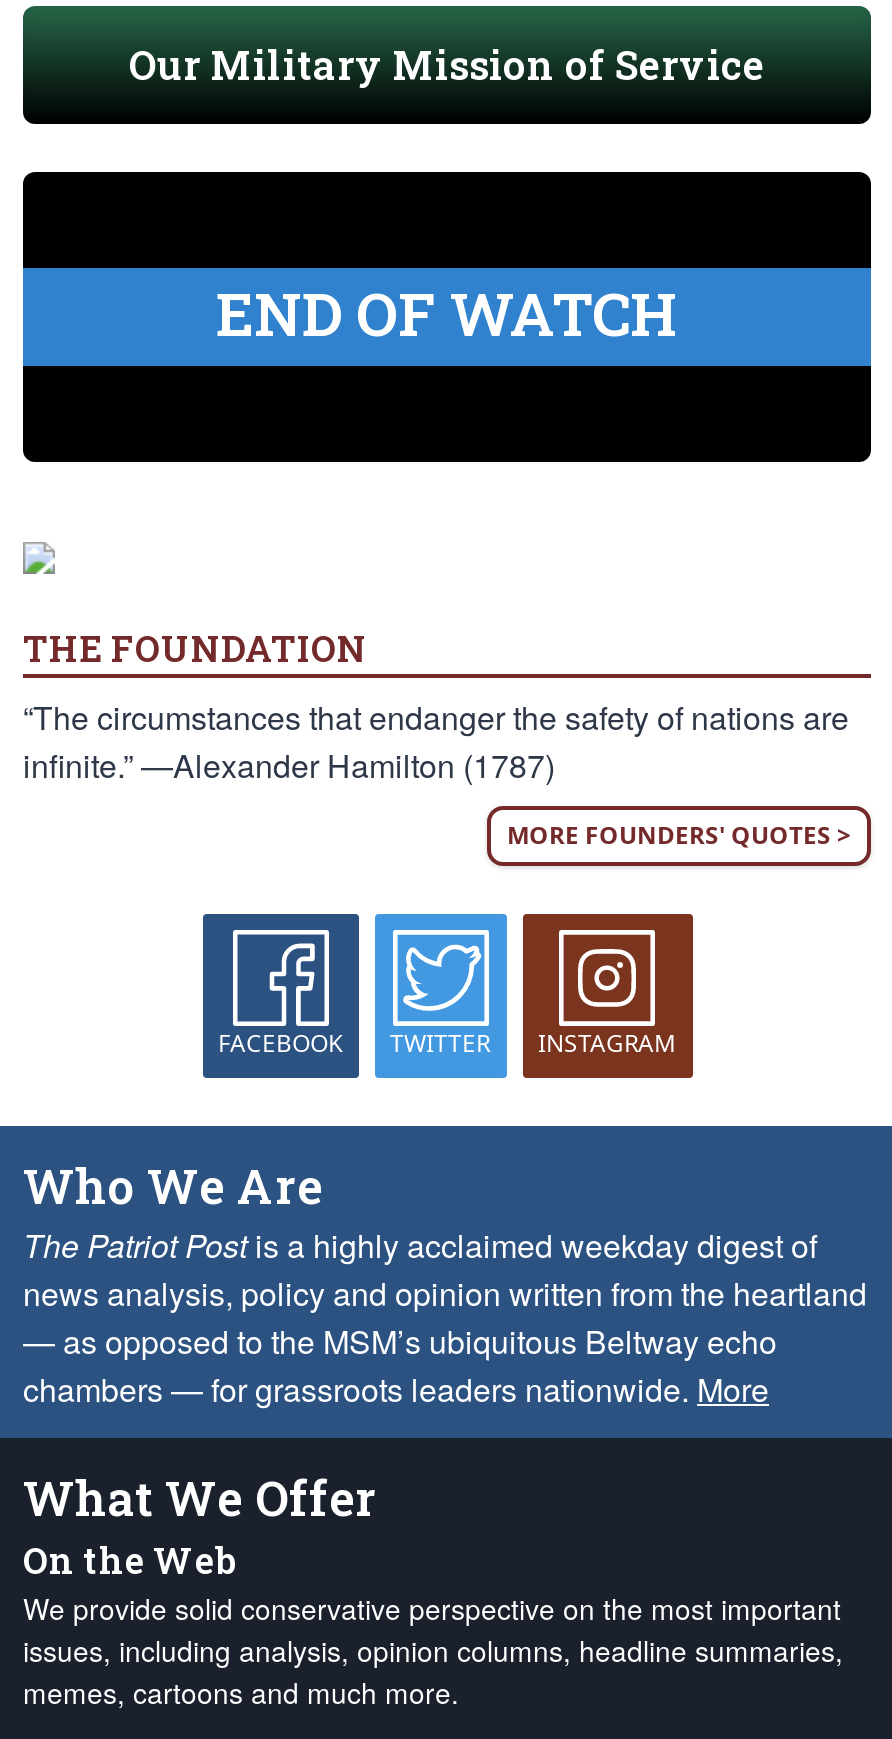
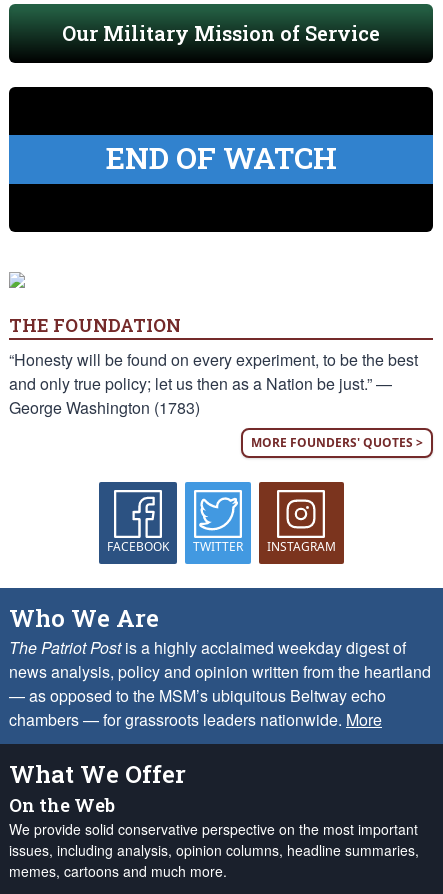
- “The circumstances that endanger the safety of nations are
- infinite.” —Alexander Hamilton (1787)
+ “Honesty will be found on every experiment, to be the best
+ and only true policy; let us then as a Nation be just.” —
+ George Washington (1783)
